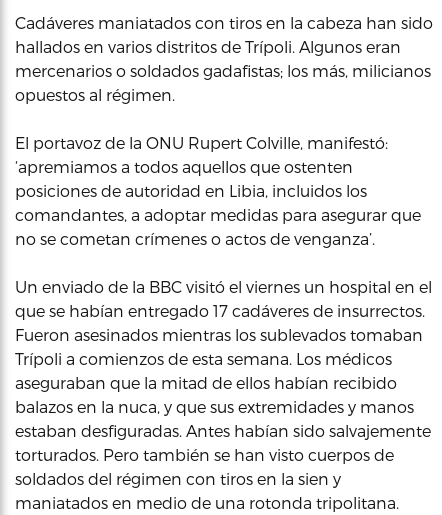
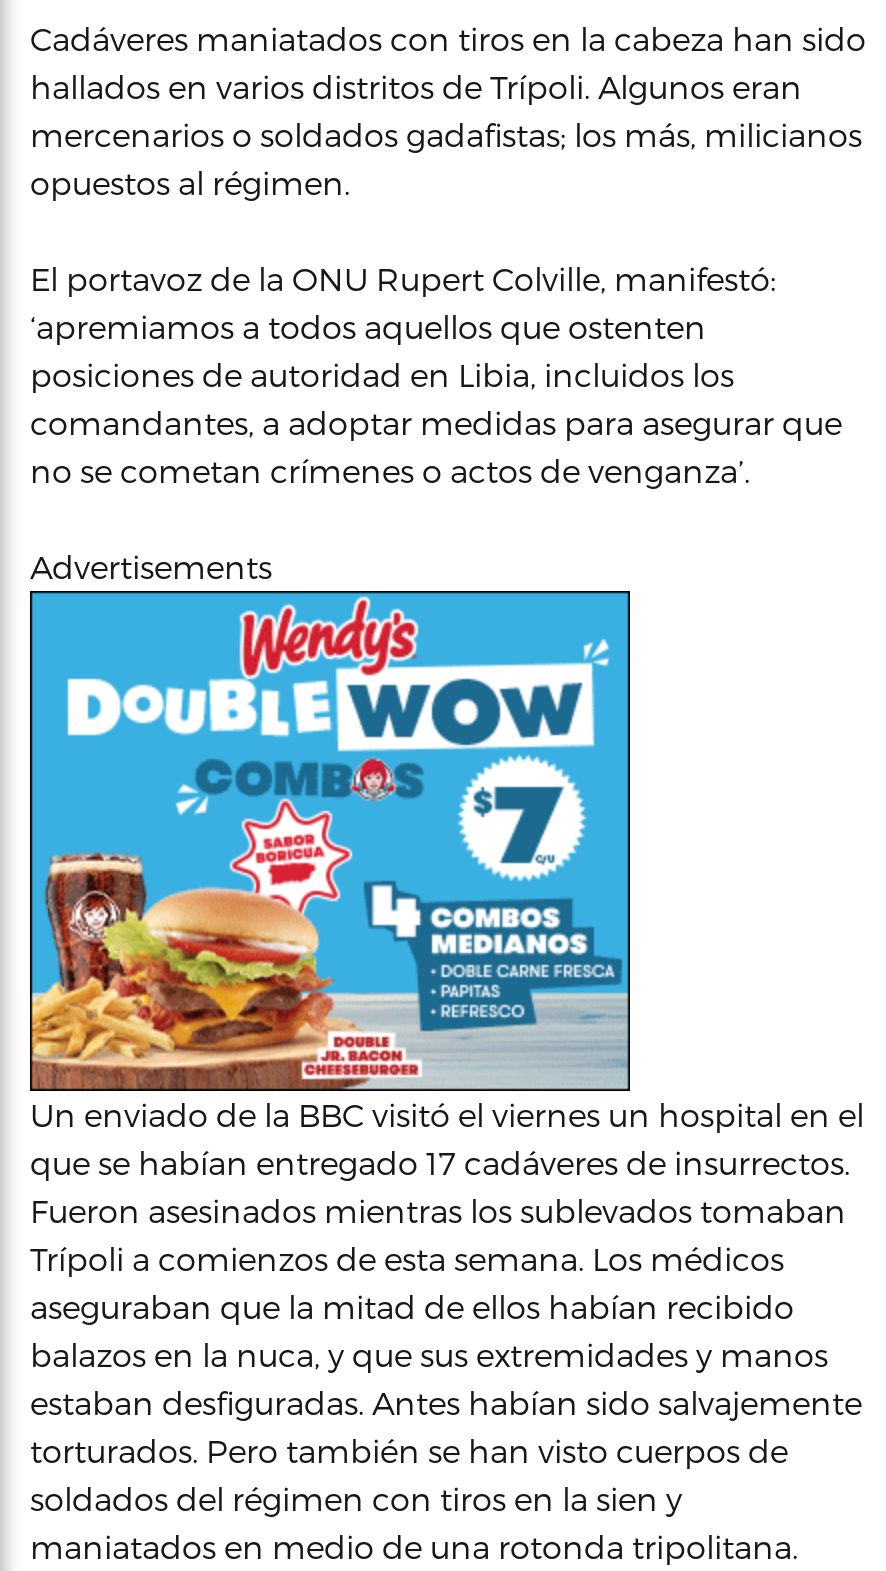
+ [image]

+ Advertisements
